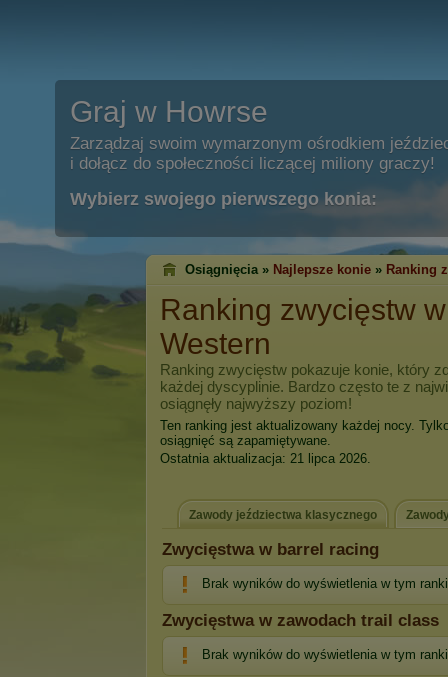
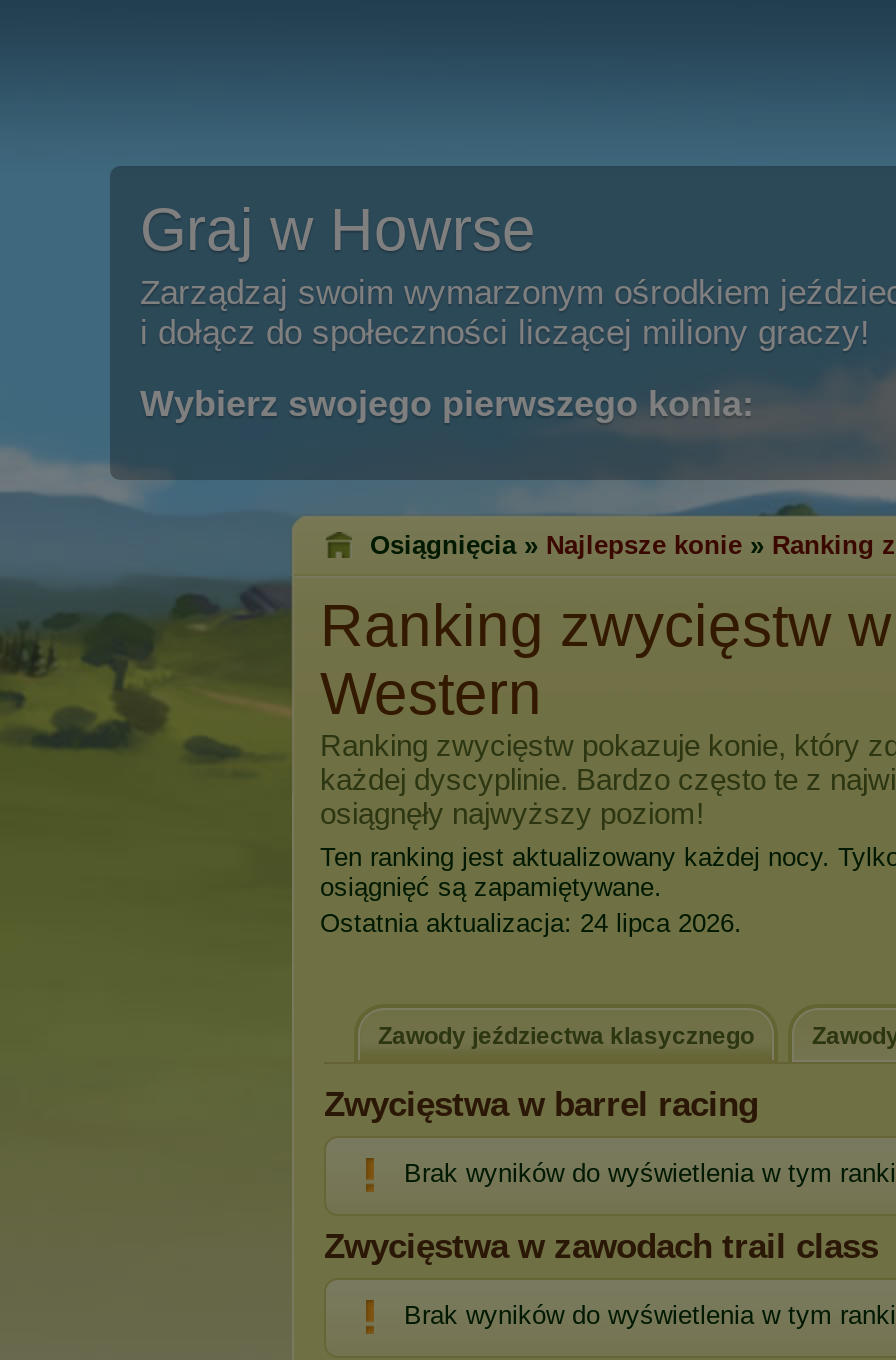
- Ostatnia aktualizacja: 21 lipca 2026.
+ Ostatnia aktualizacja: 24 lipca 2026.
